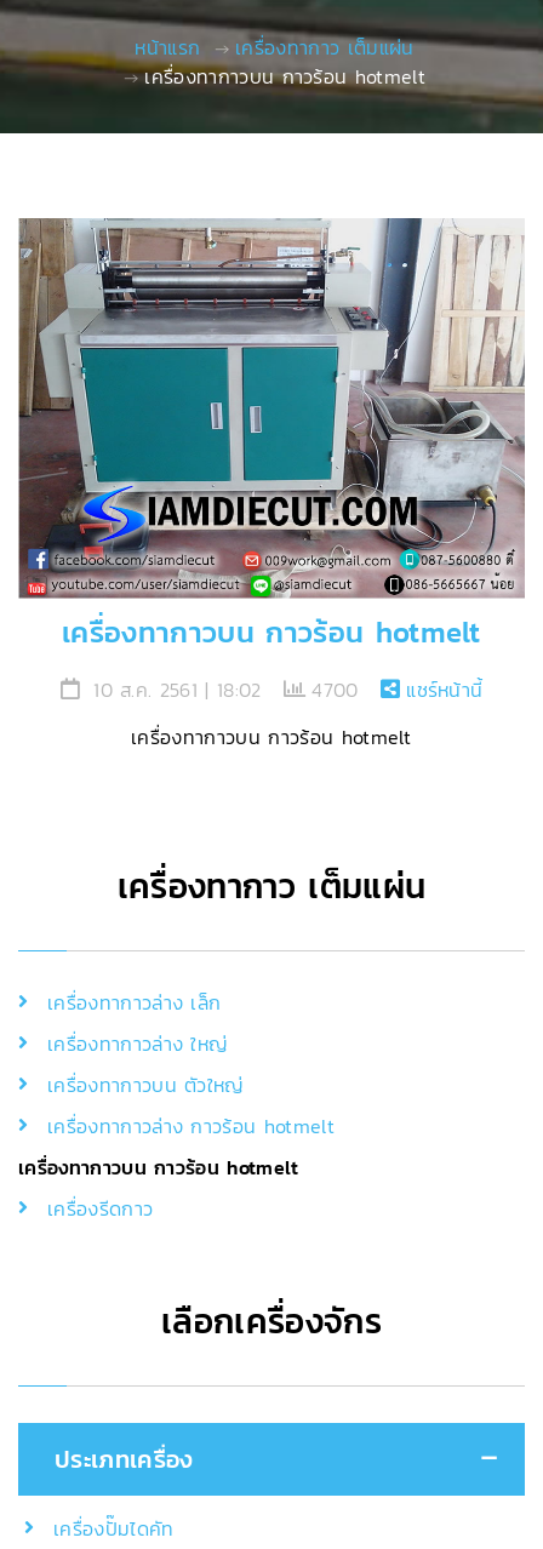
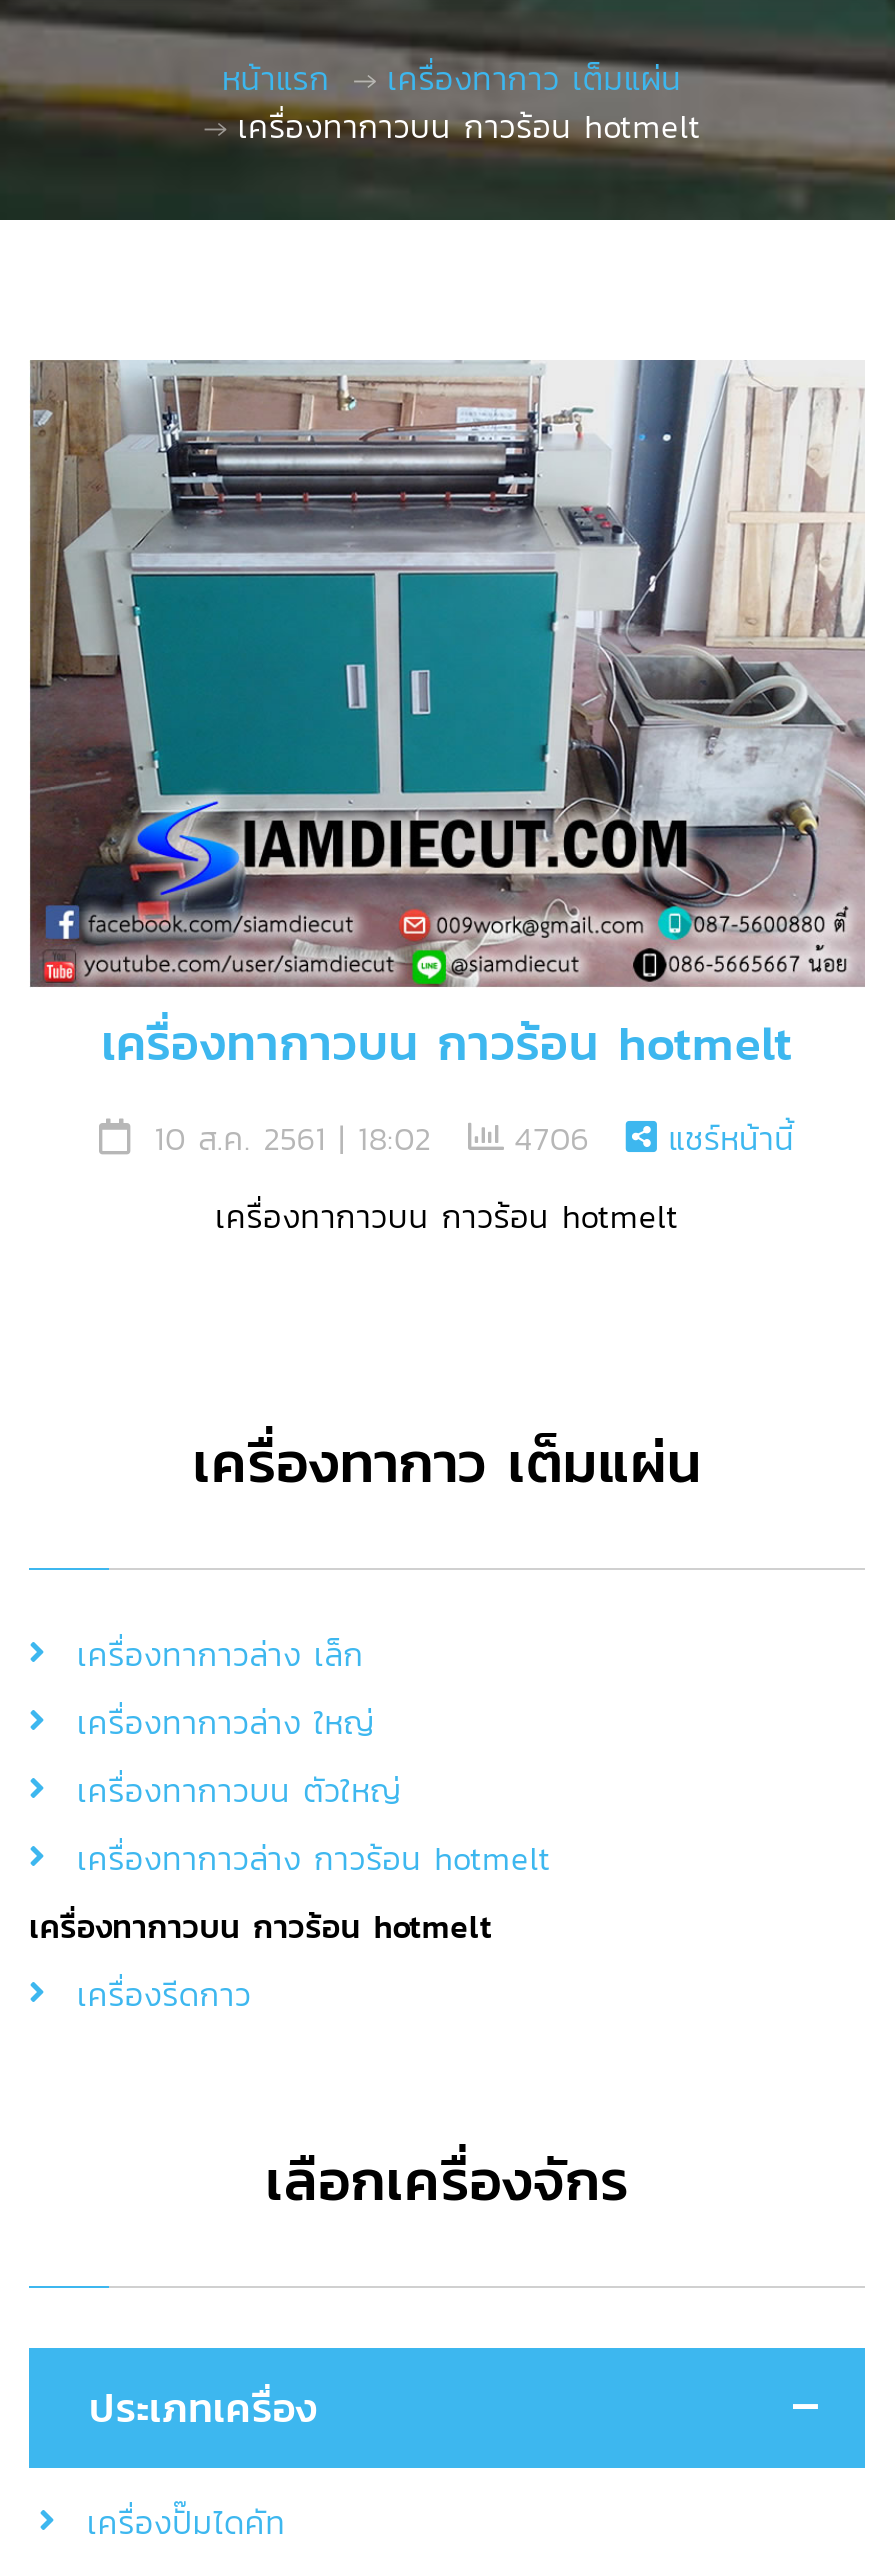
- 4700
+ 4706
